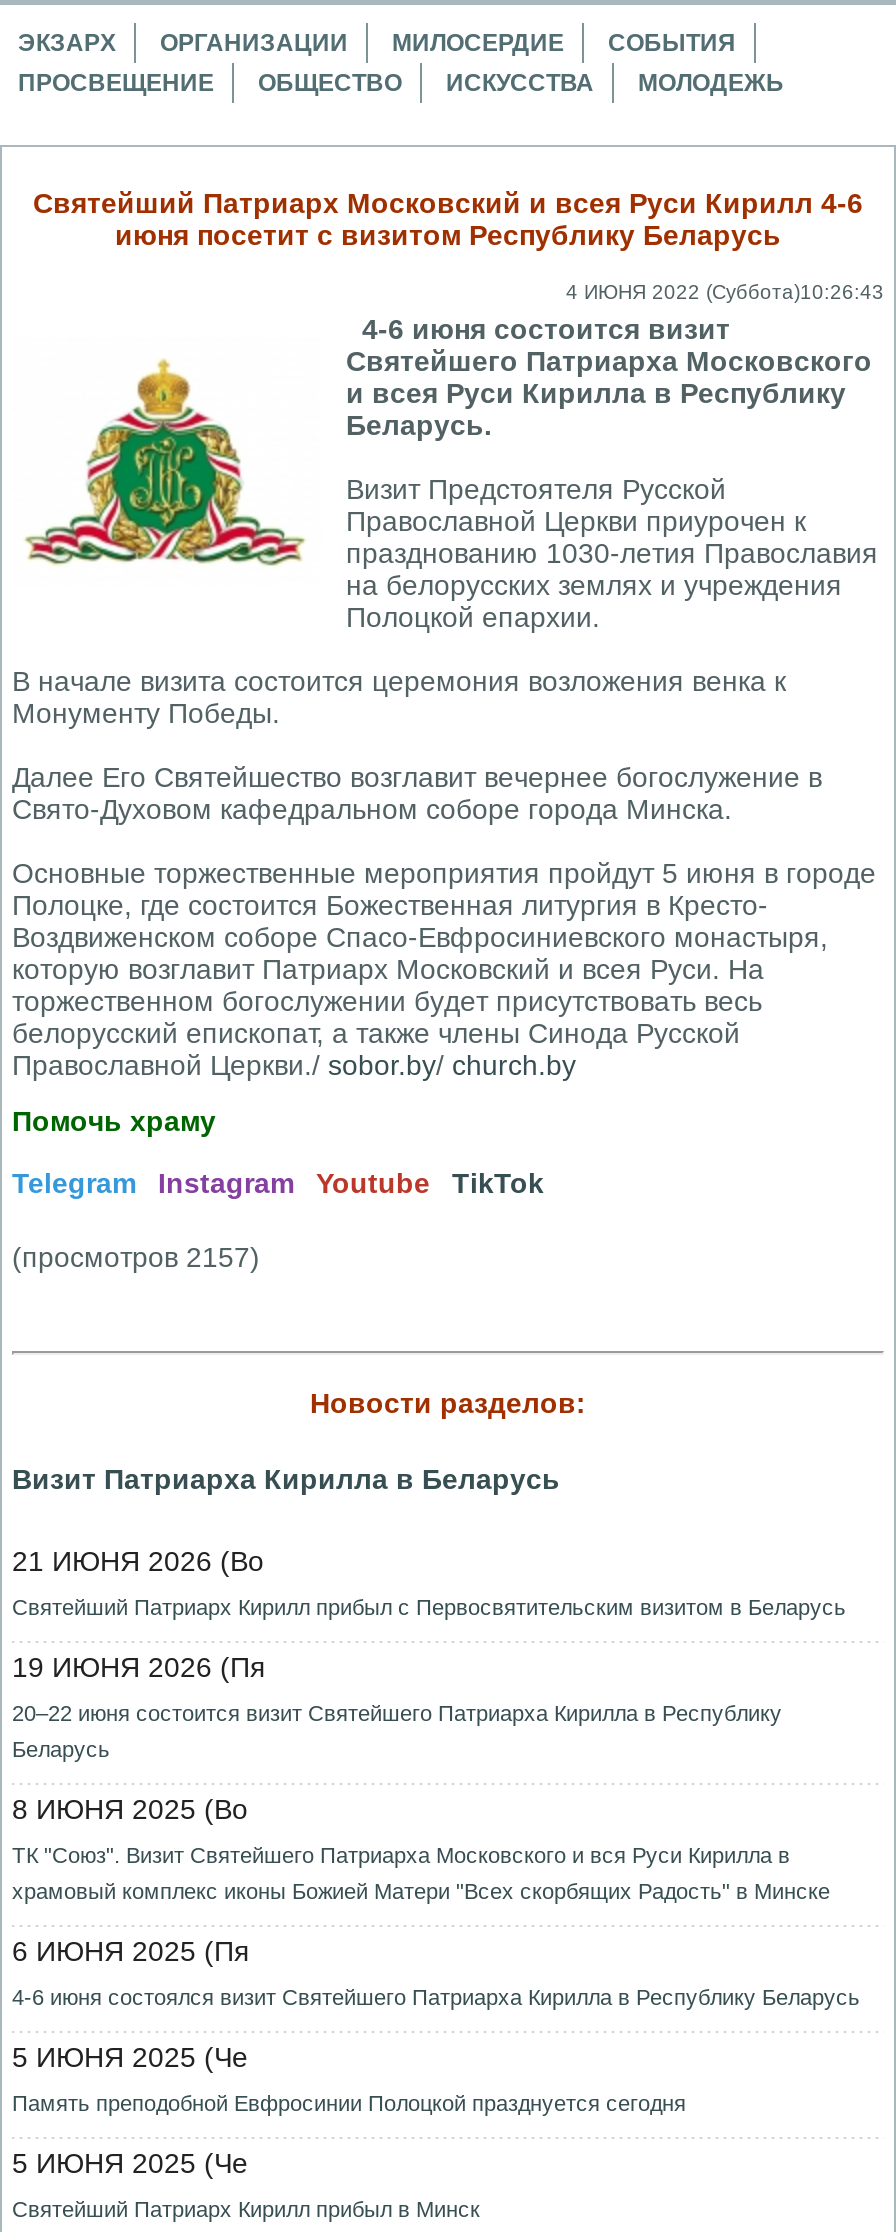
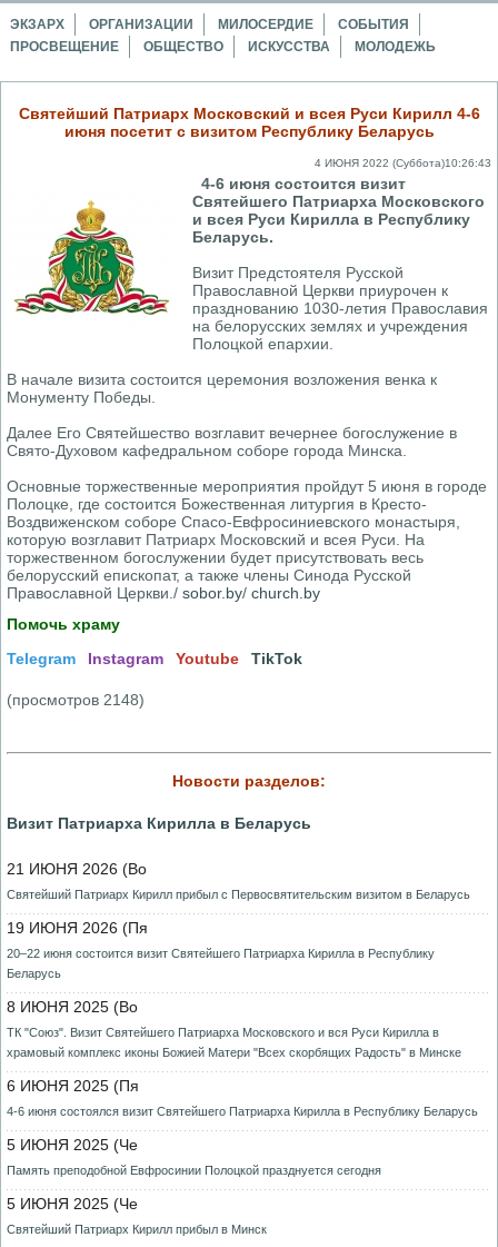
- (просмотров 2157)
+ (просмотров 2148)
